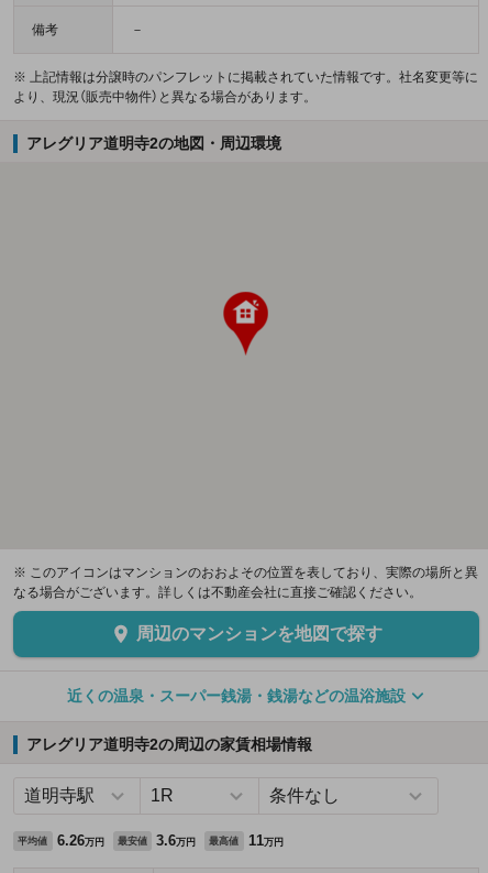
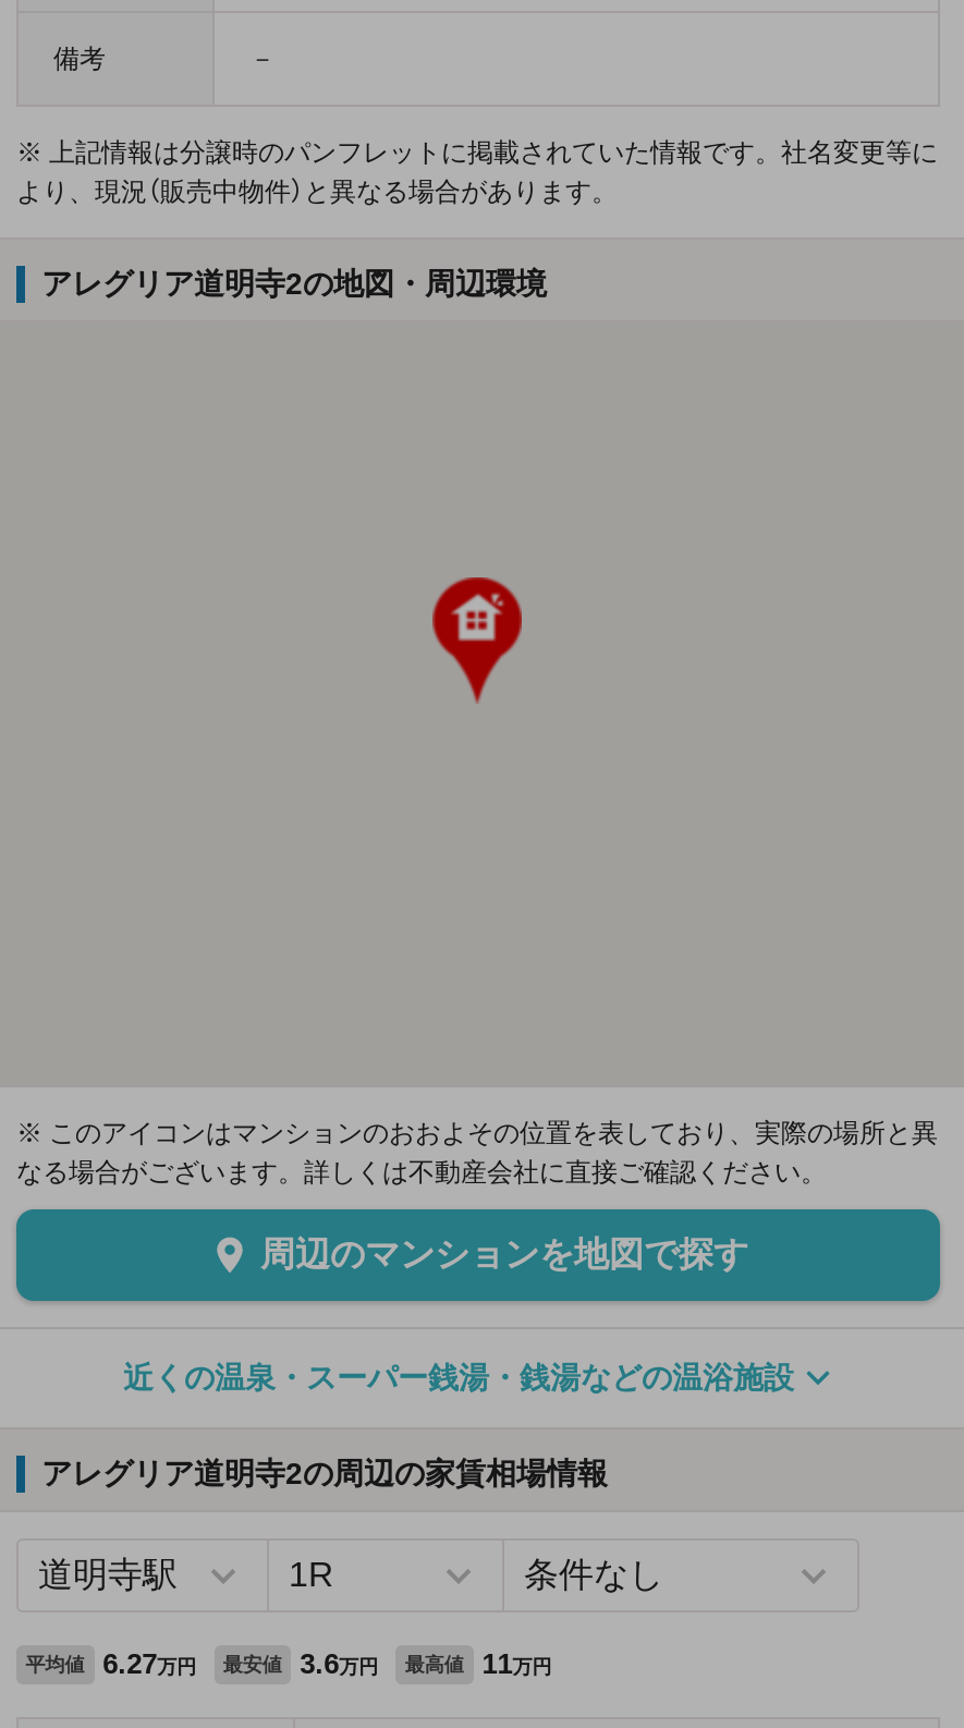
- 平均値 6.26万円 最安値 3.6万円 最高値 11万円
+ 平均値 6.27万円 最安値 3.6万円 最高値 11万円
